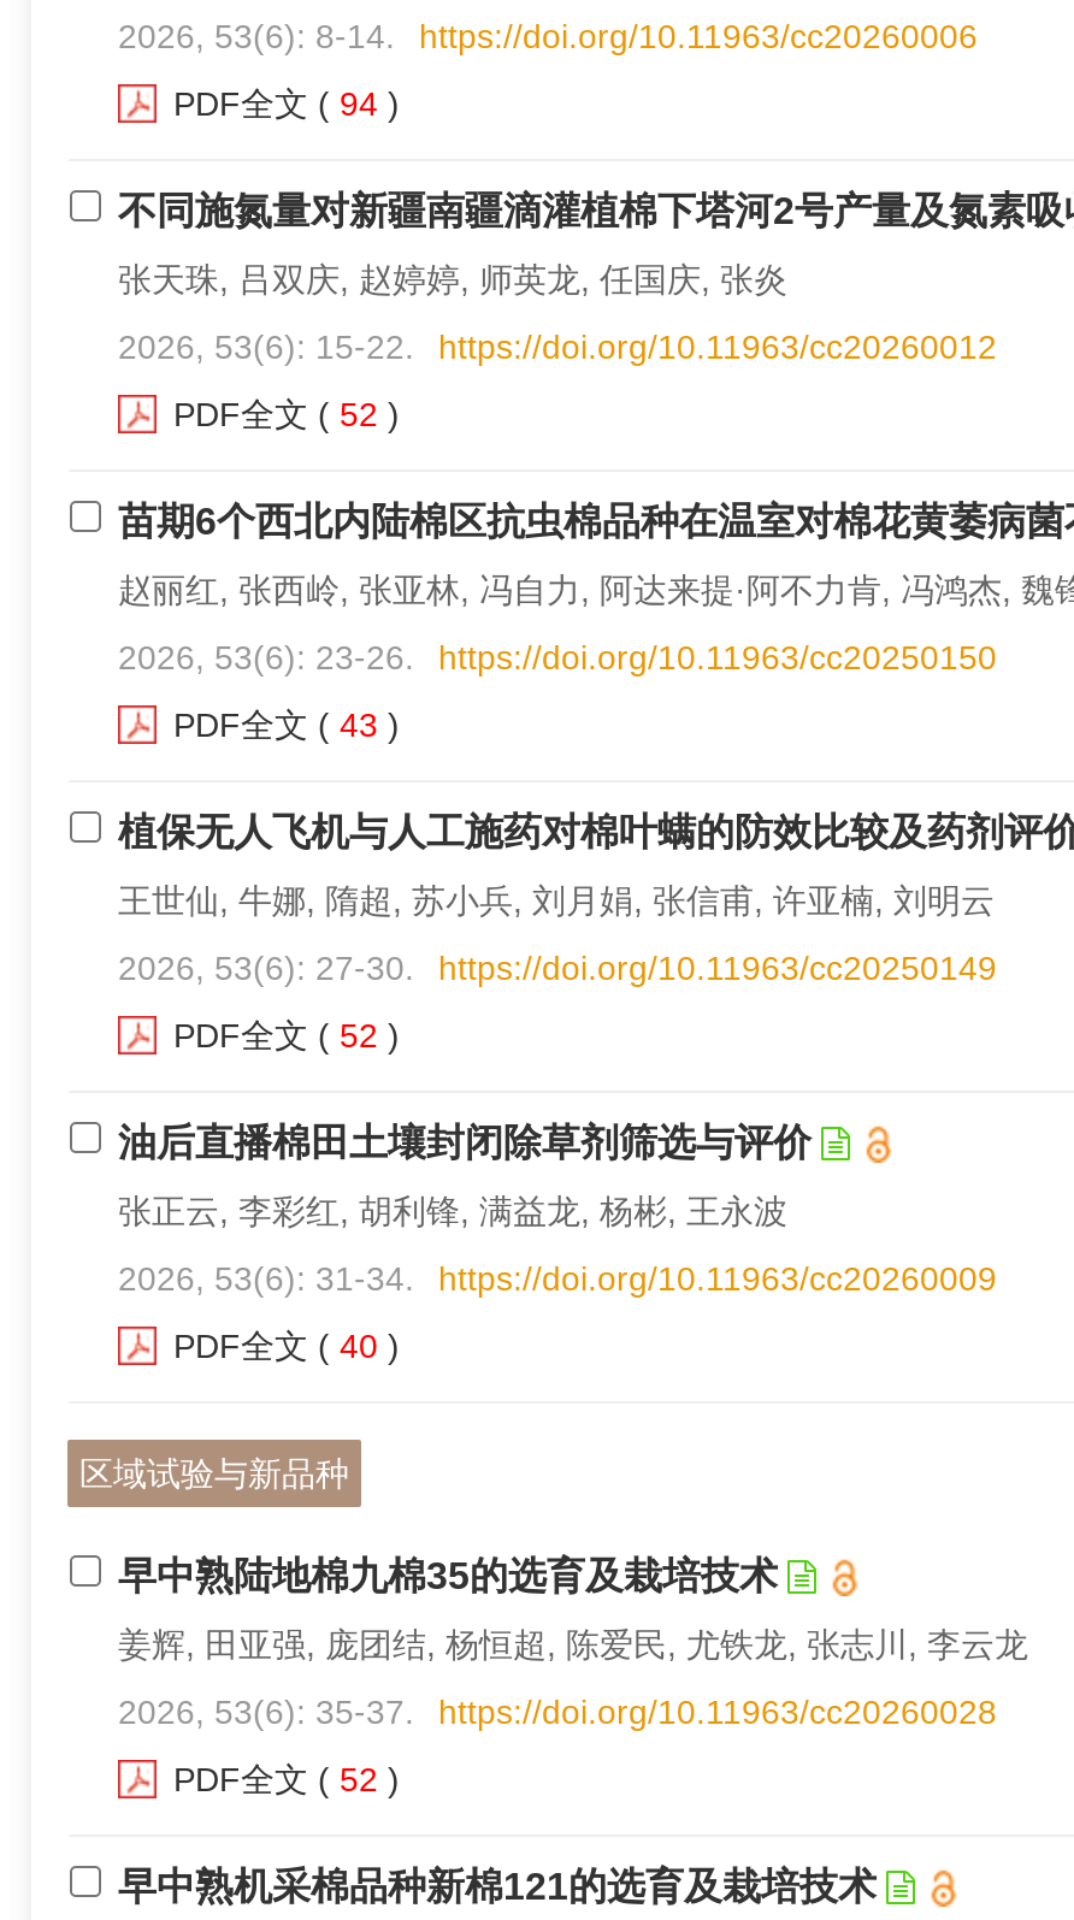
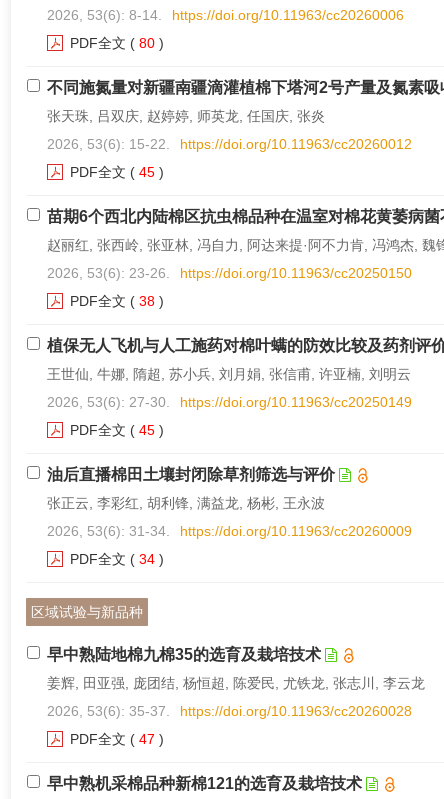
- PDF全文 ( 94)
+ PDF全文 ( 80)

- PDF全文 ( 52)
+ PDF全文 ( 45)

- PDF全文 ( 43)
+ PDF全文 ( 38)

- PDF全文 ( 52)
+ PDF全文 ( 45)

- PDF全文 ( 40)
+ PDF全文 ( 34)

- PDF全文 ( 52)
+ PDF全文 ( 47)
